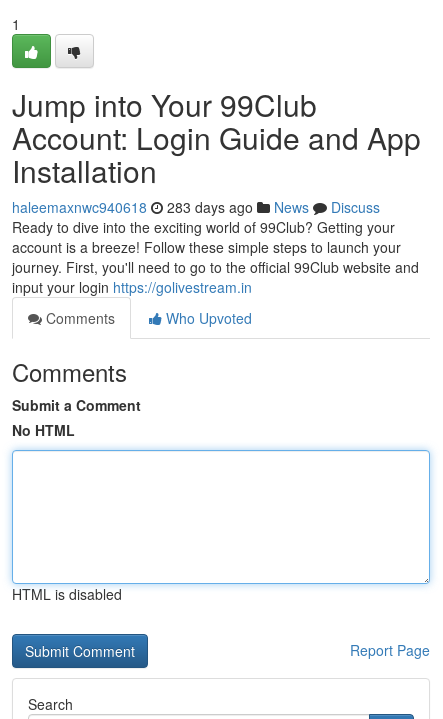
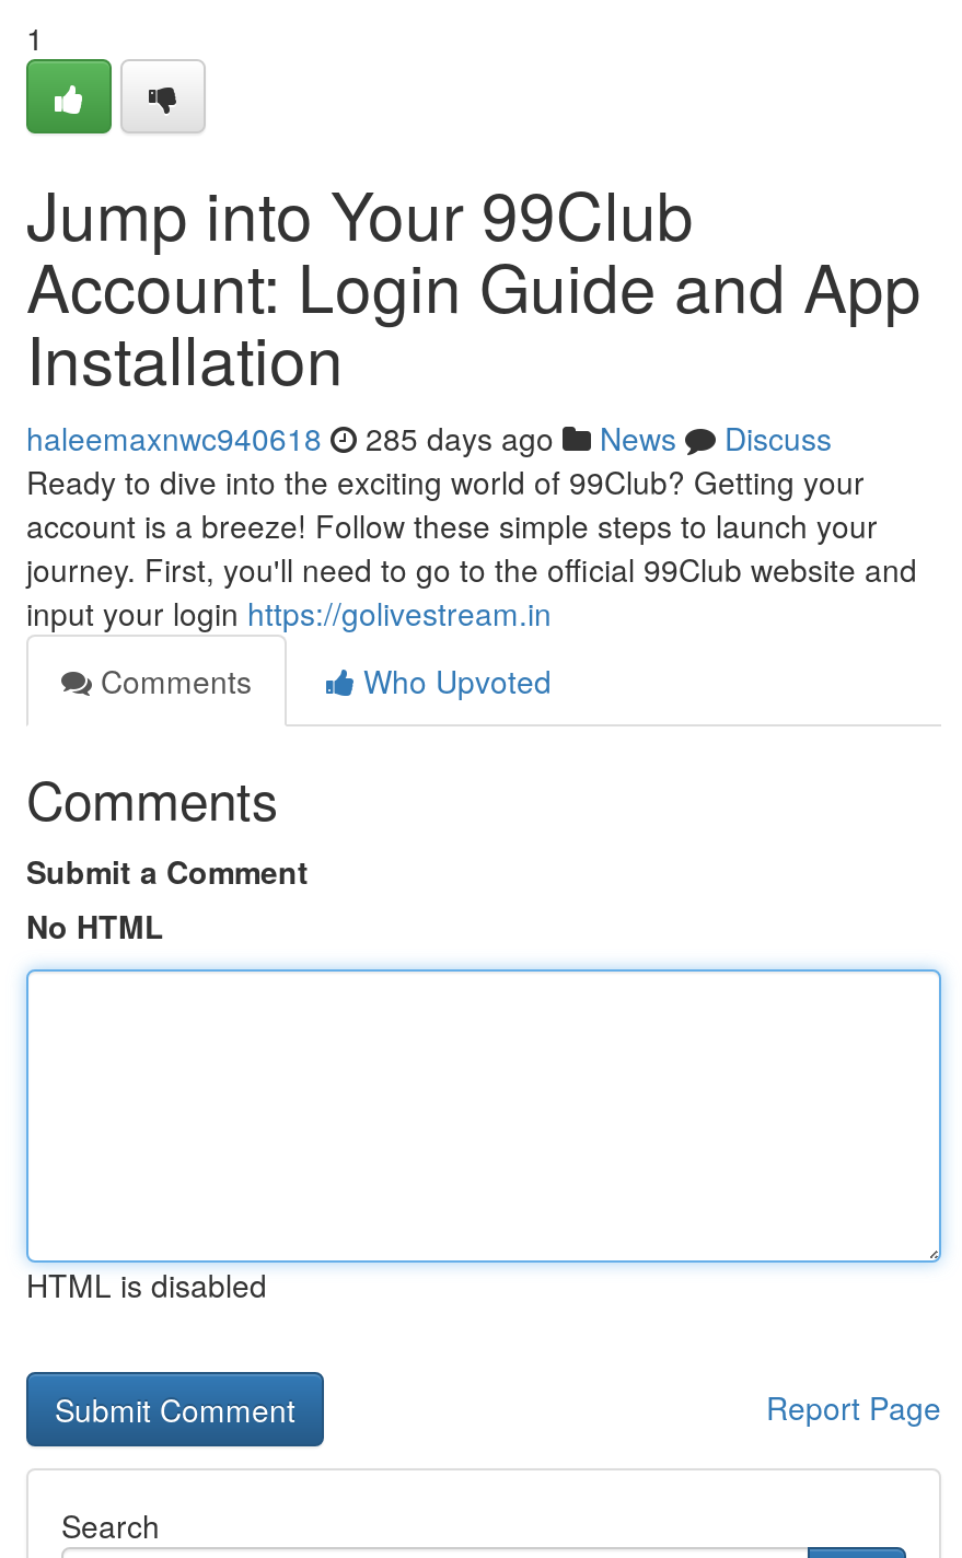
- haleemaxnwc940618 283 days ago News Discuss
+ haleemaxnwc940618 285 days ago News Discuss
